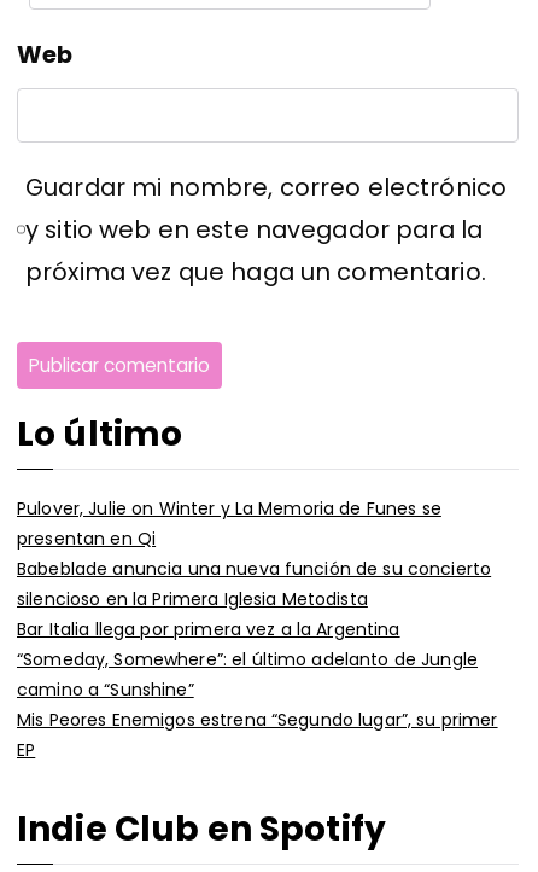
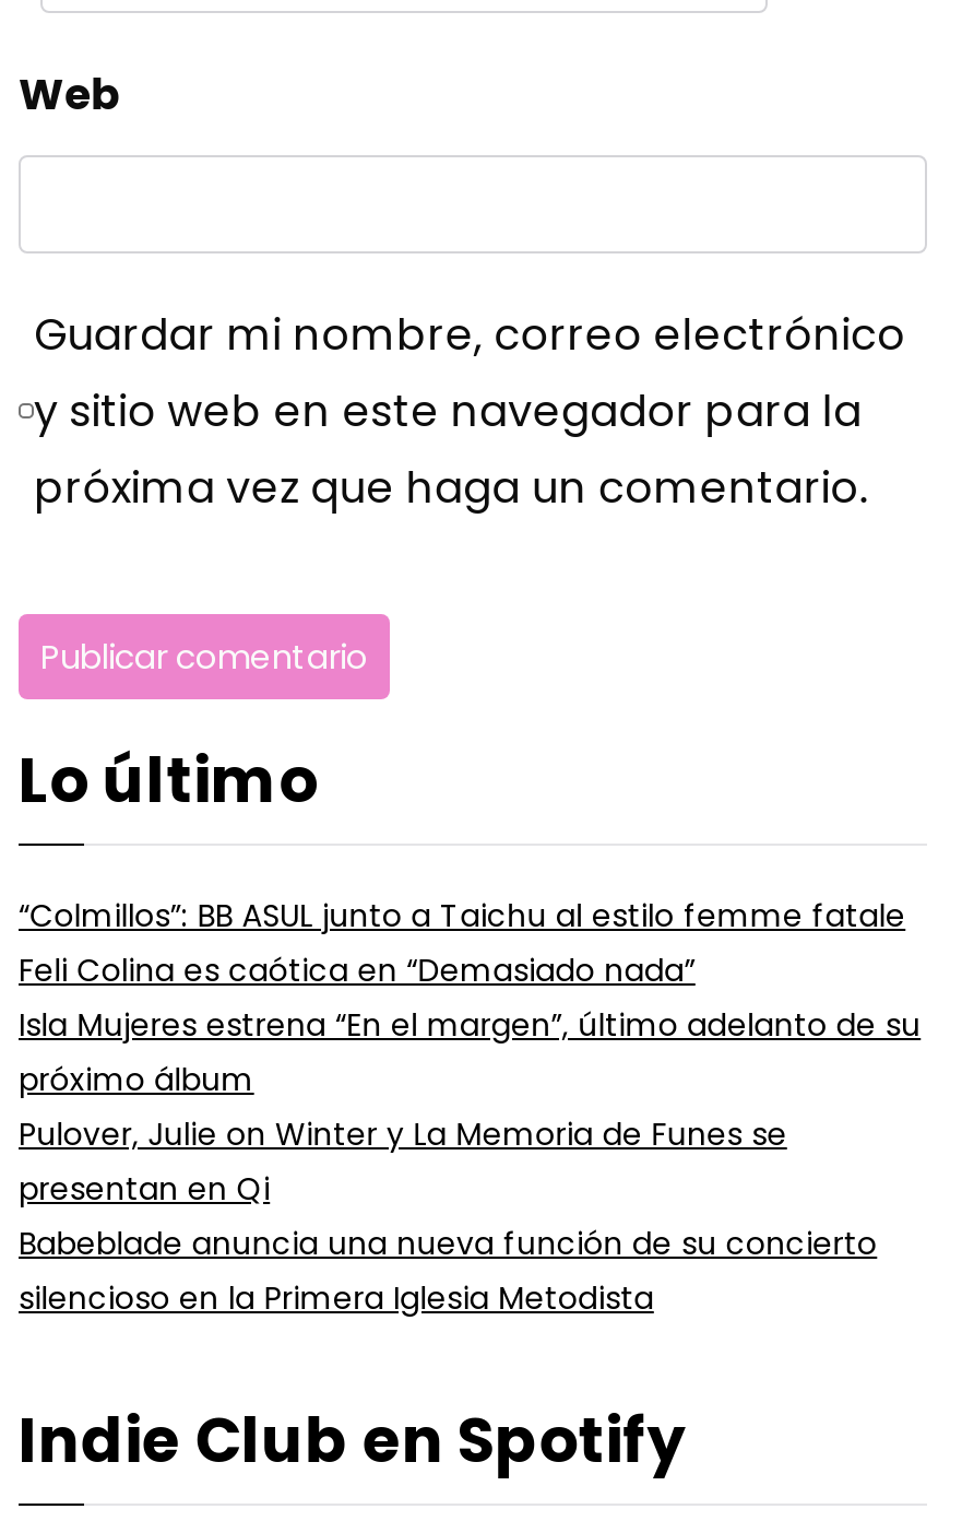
+ “Colmillos”: BB ASUL junto a Taichu al estilo femme fatale
+ Feli Colina es caótica en “Demasiado nada”
+ Isla Mujeres estrena “En el margen”, último adelanto de su
+ próximo álbum

moved down: Pulover, Julie on Winter y La Memoria de Funes se | presentan en Qi | Babeblade anuncia una nueva función de su concierto | silencioso en la Primera Iglesia Metodista

- Bar Italia llega por primera vez a la Argentina
- “Someday, Somewhere”: el último adelanto de Jungle
- camino a “Sunshine”
- Mis Peores Enemigos estrena “Segundo lugar”, su primer
- EP
